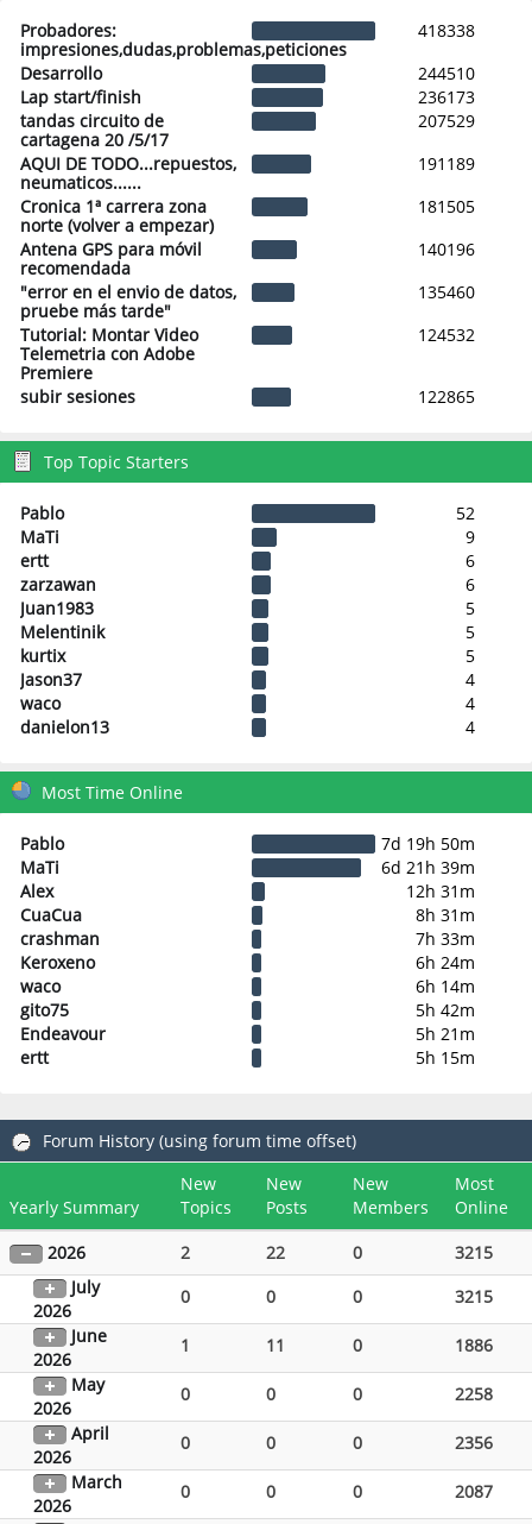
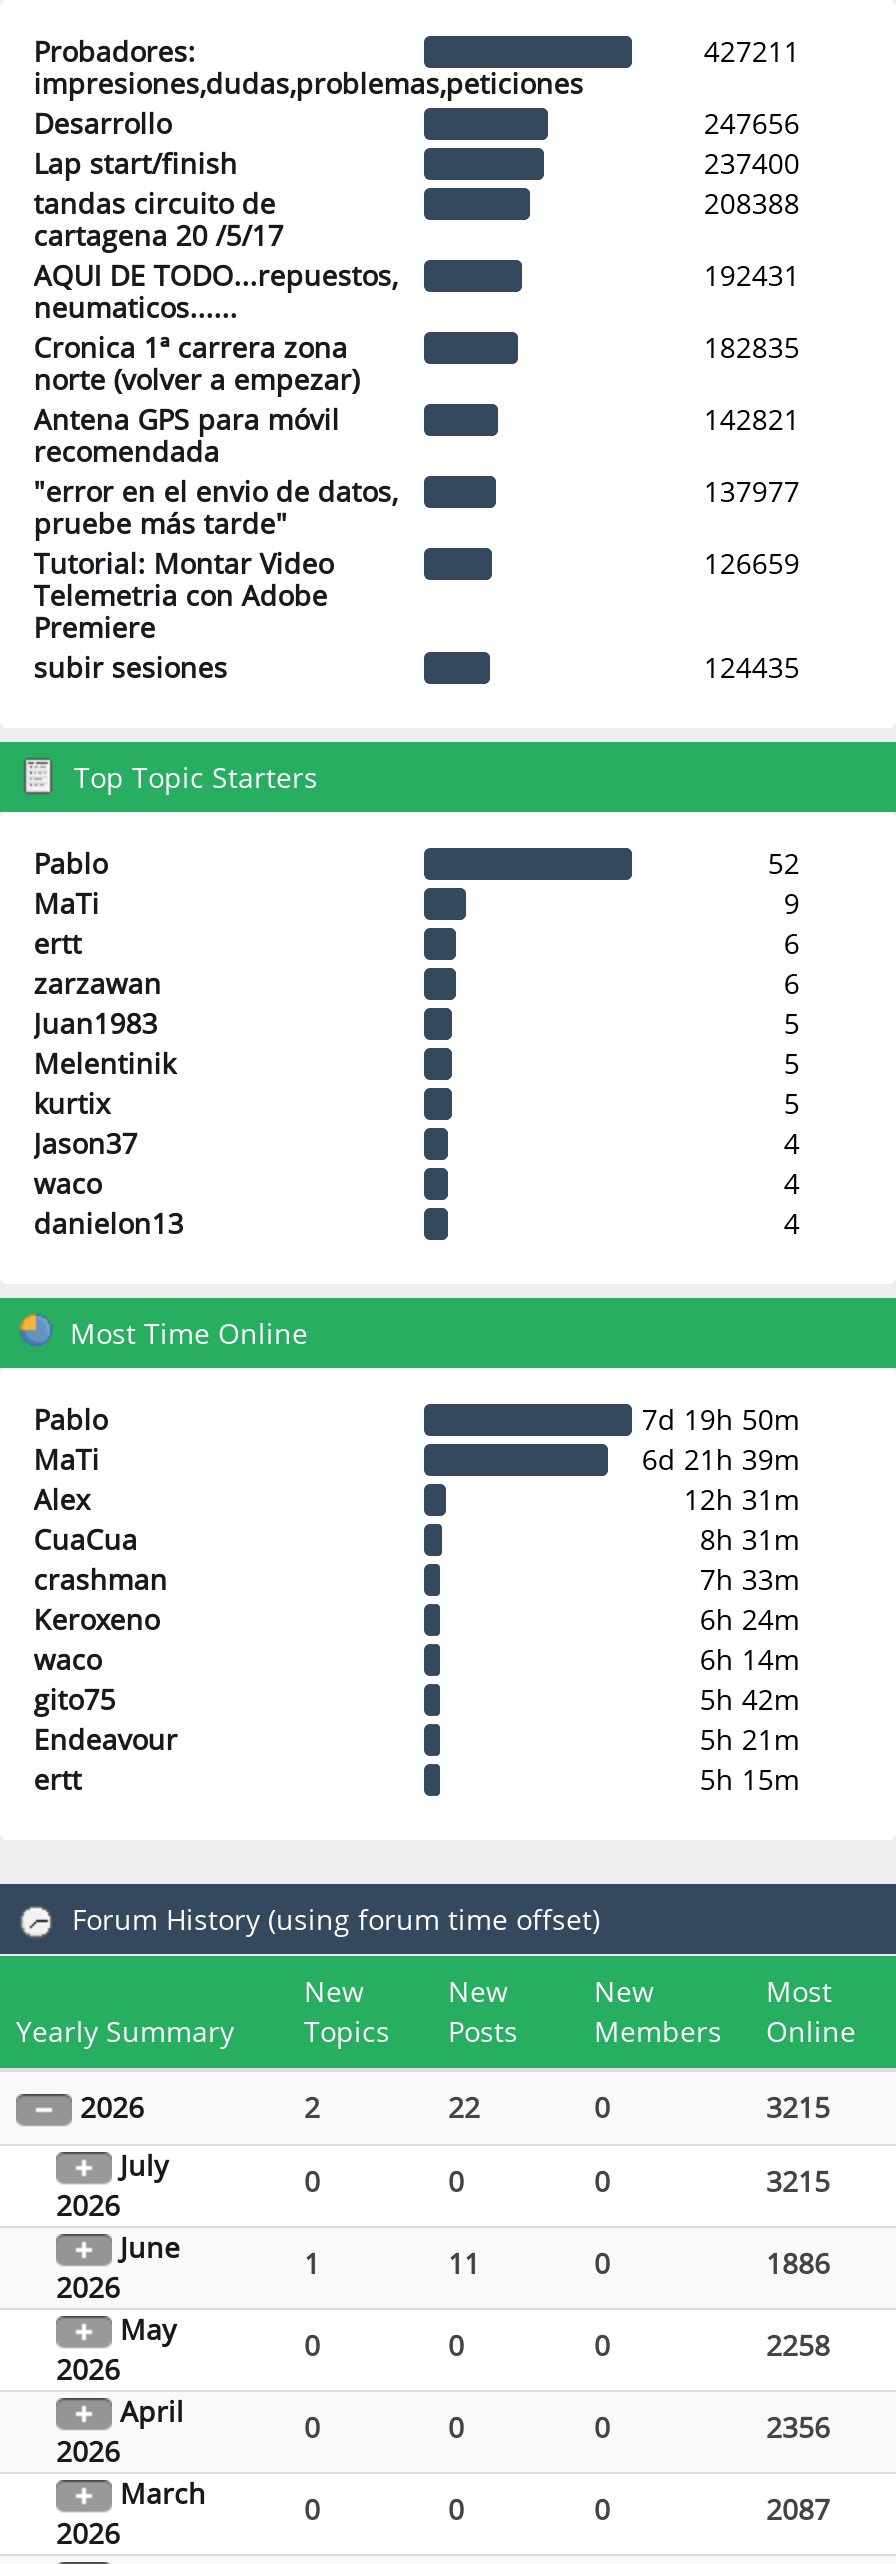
- 418338
+ 427211

- 244510
+ 247656

- 236173
+ 237400

- 207529
+ 208388

- 191189
+ 192431

- 181505
+ 182835

- 140196
+ 142821

- 135460
+ 137977

- 124532
+ 126659

- 122865
+ 124435
